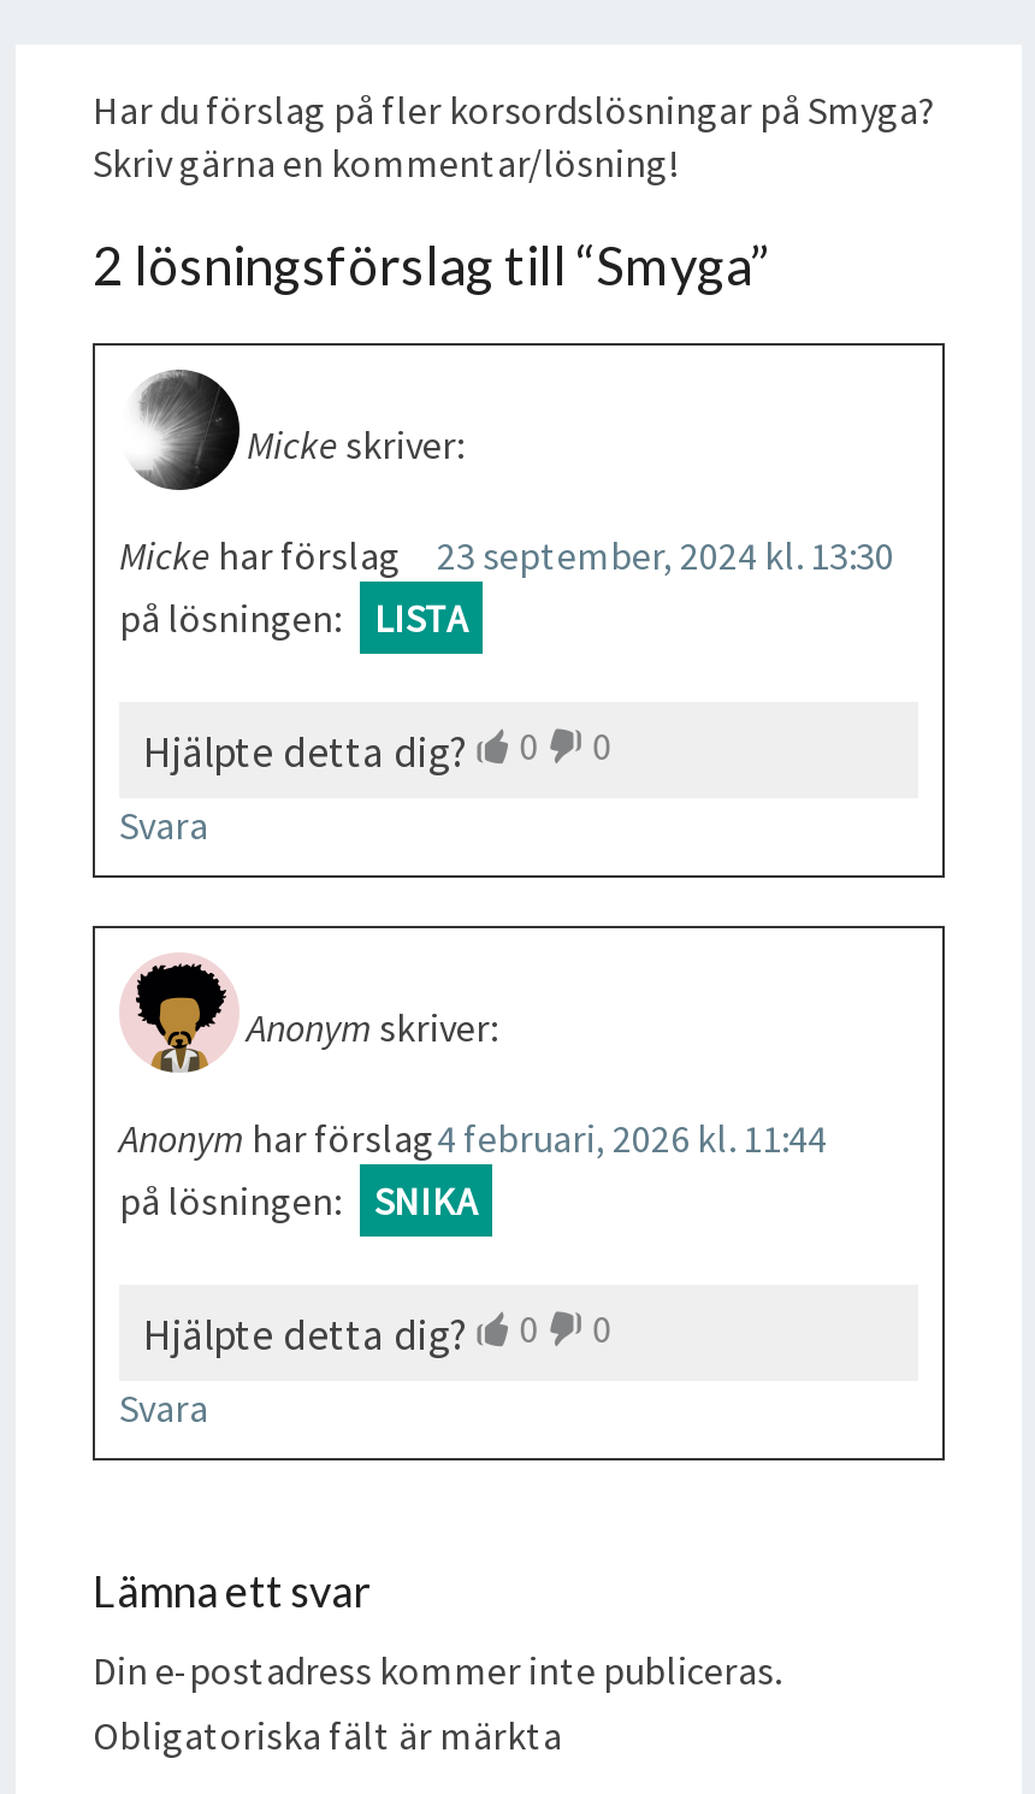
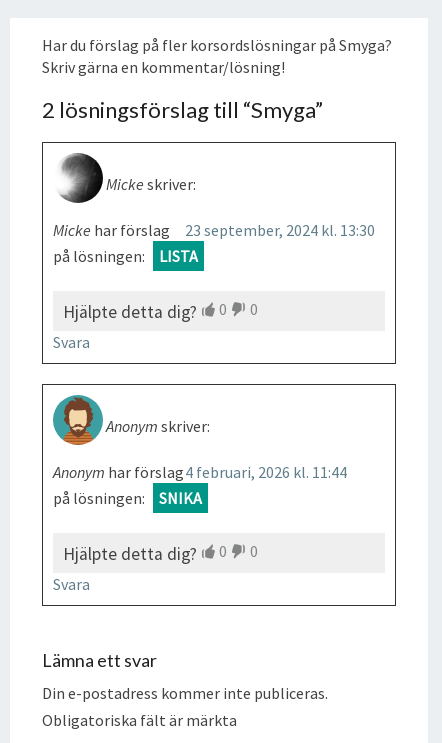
- [image]
+ [image]
